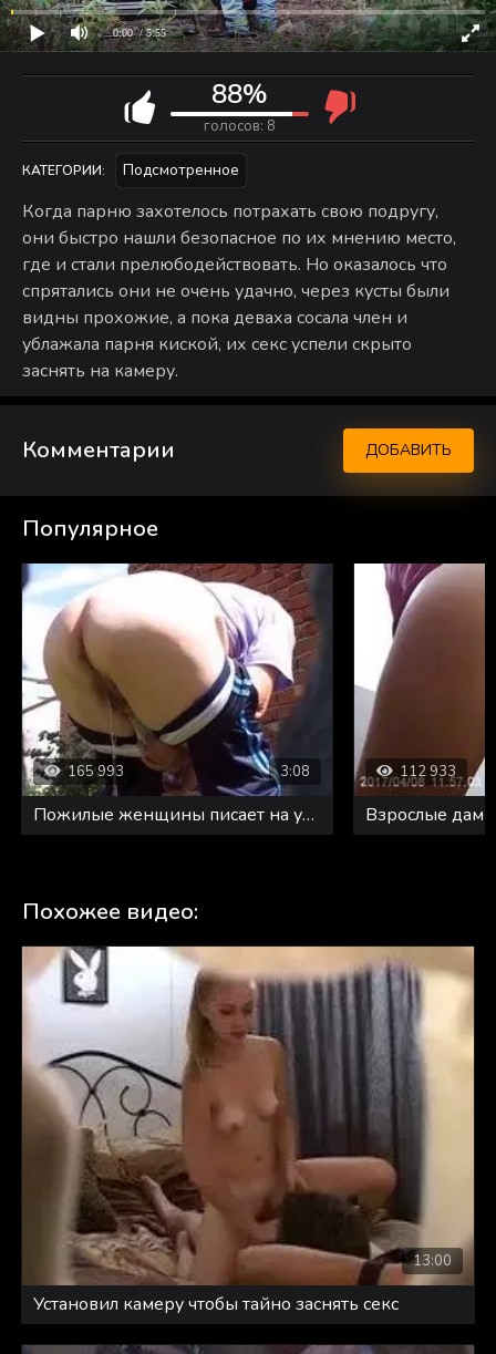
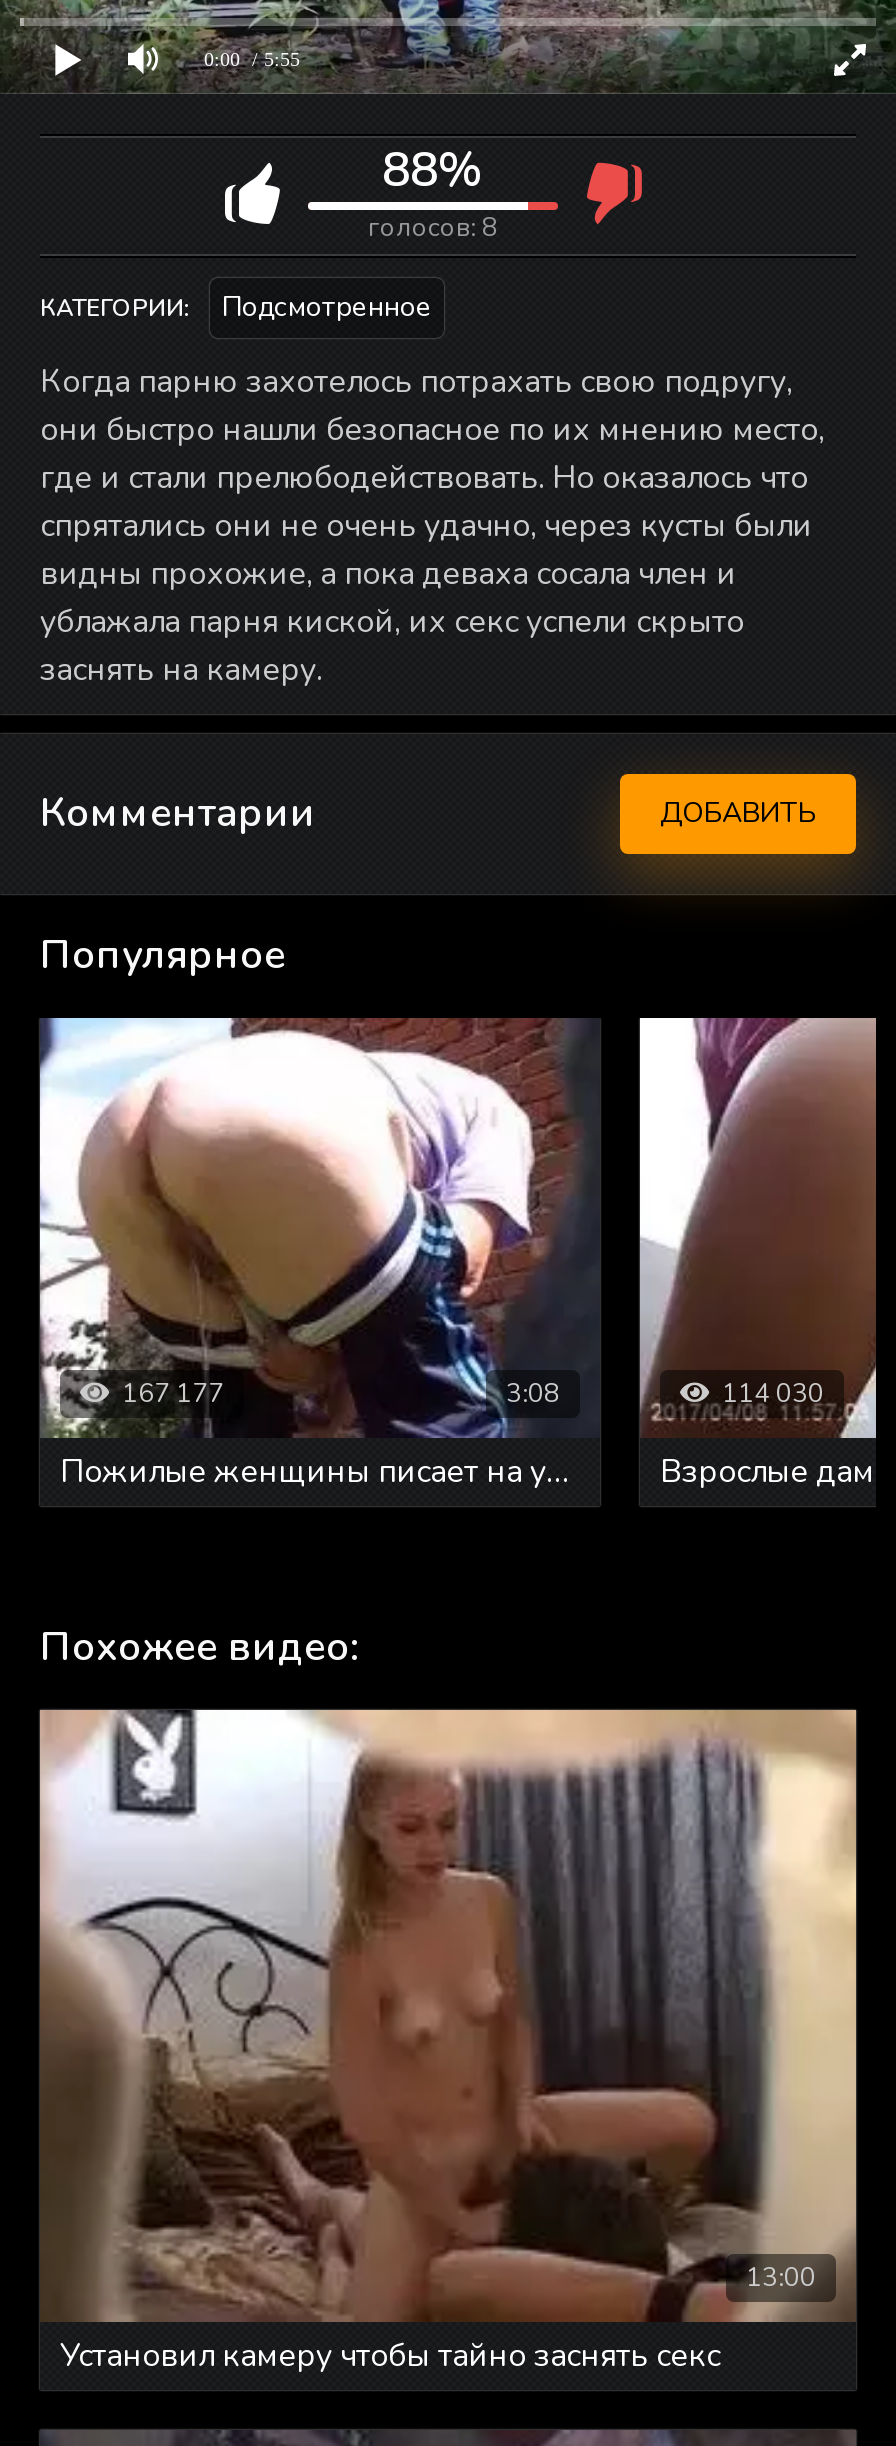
- 165 993
+ 167 177

- 112 933
+ 114 030
